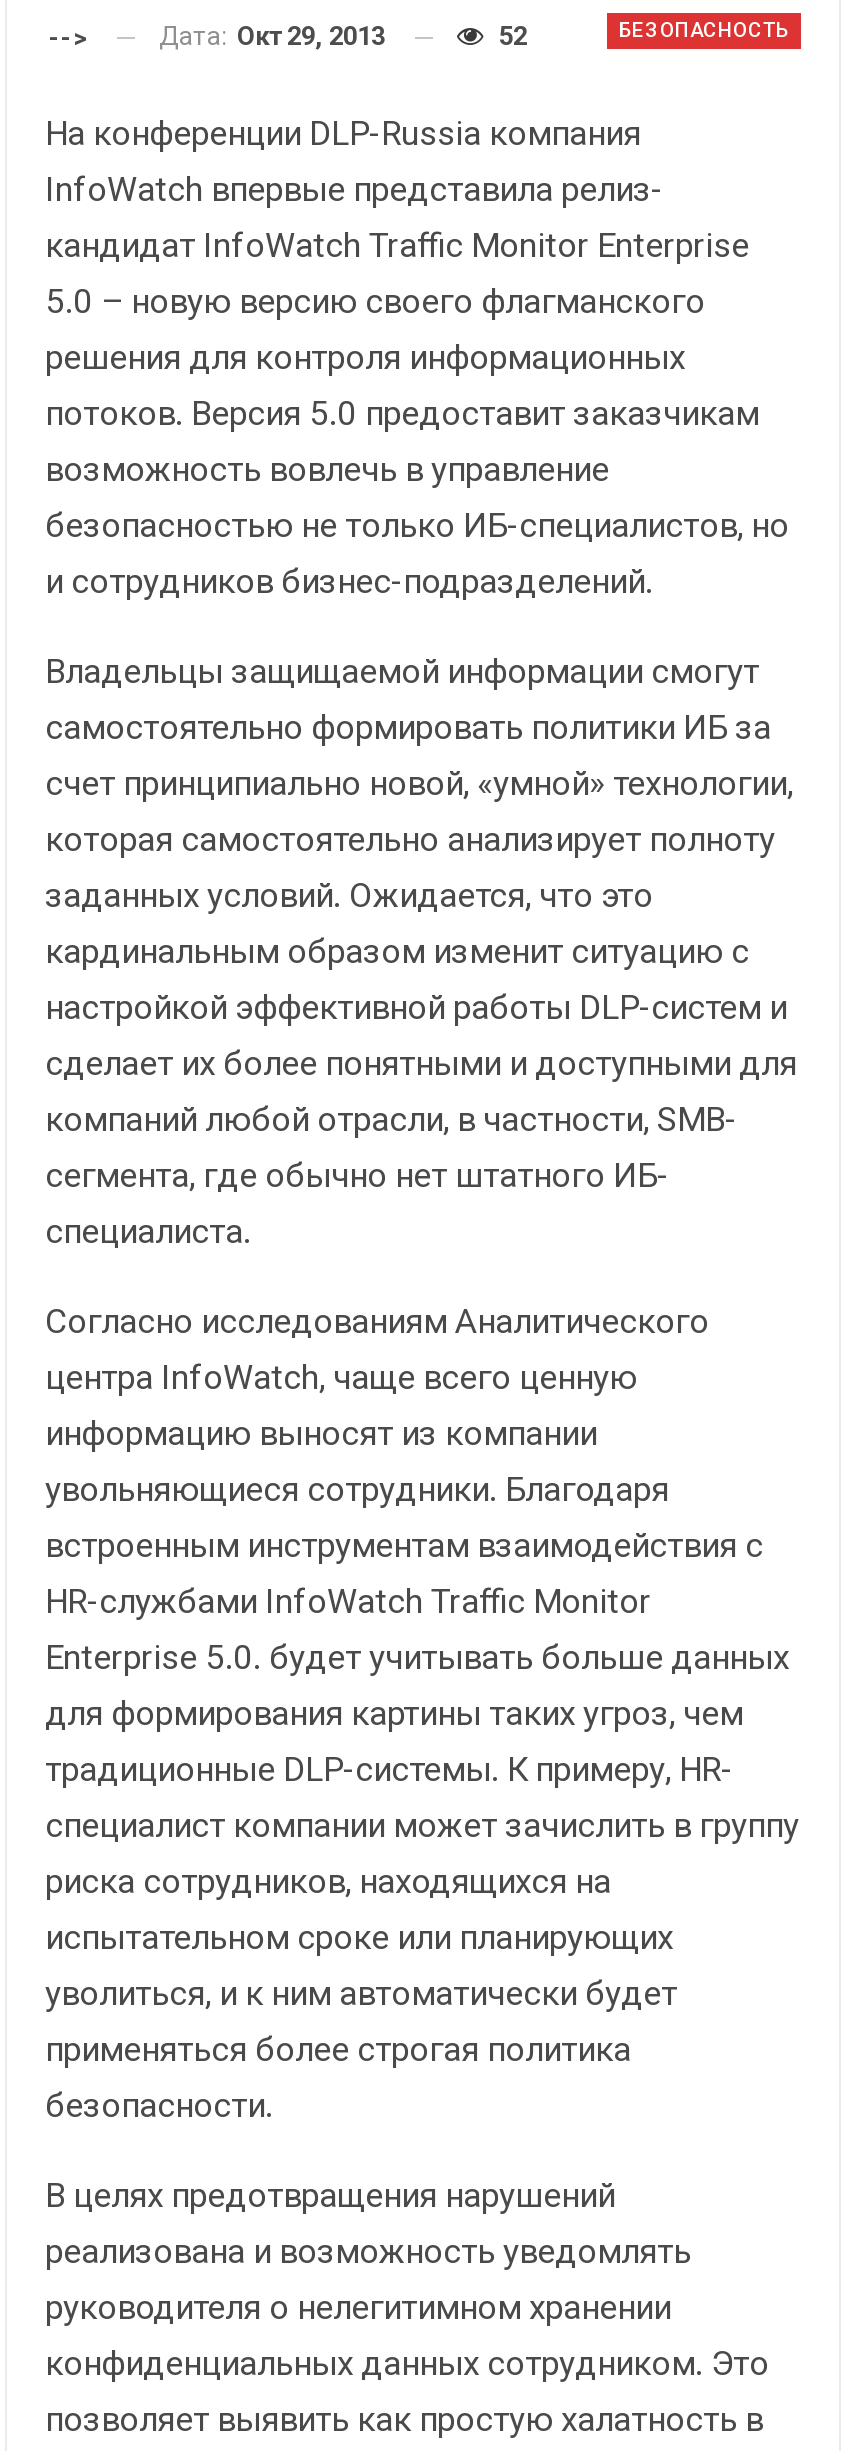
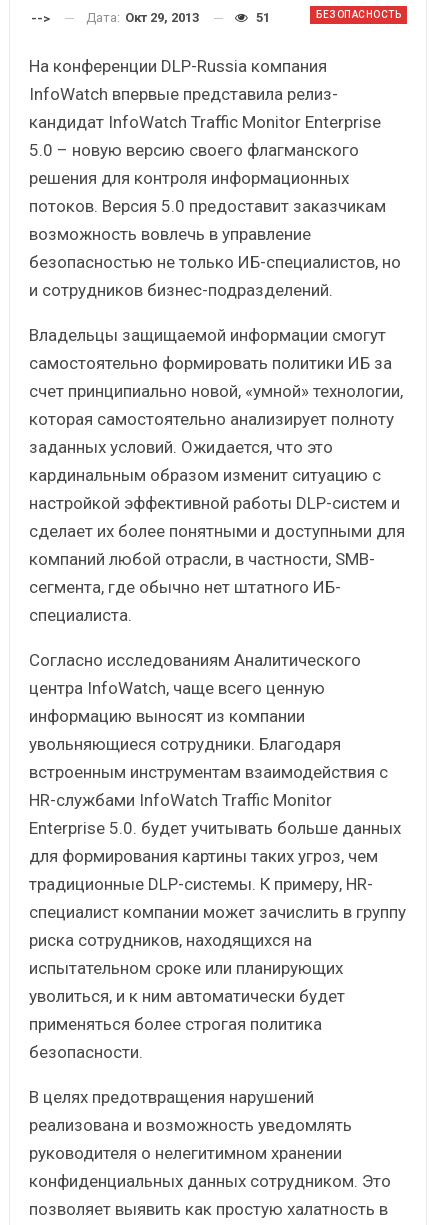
- 52
+ 51
